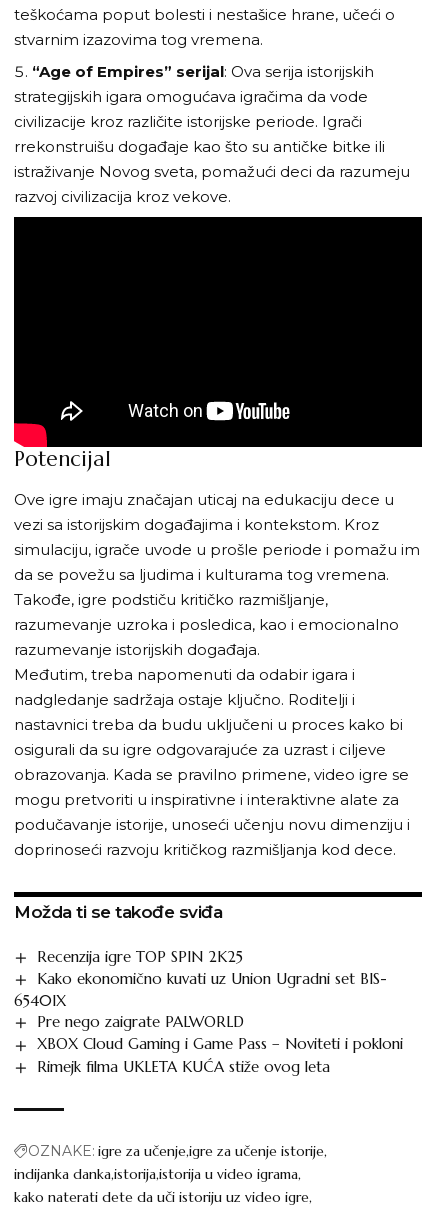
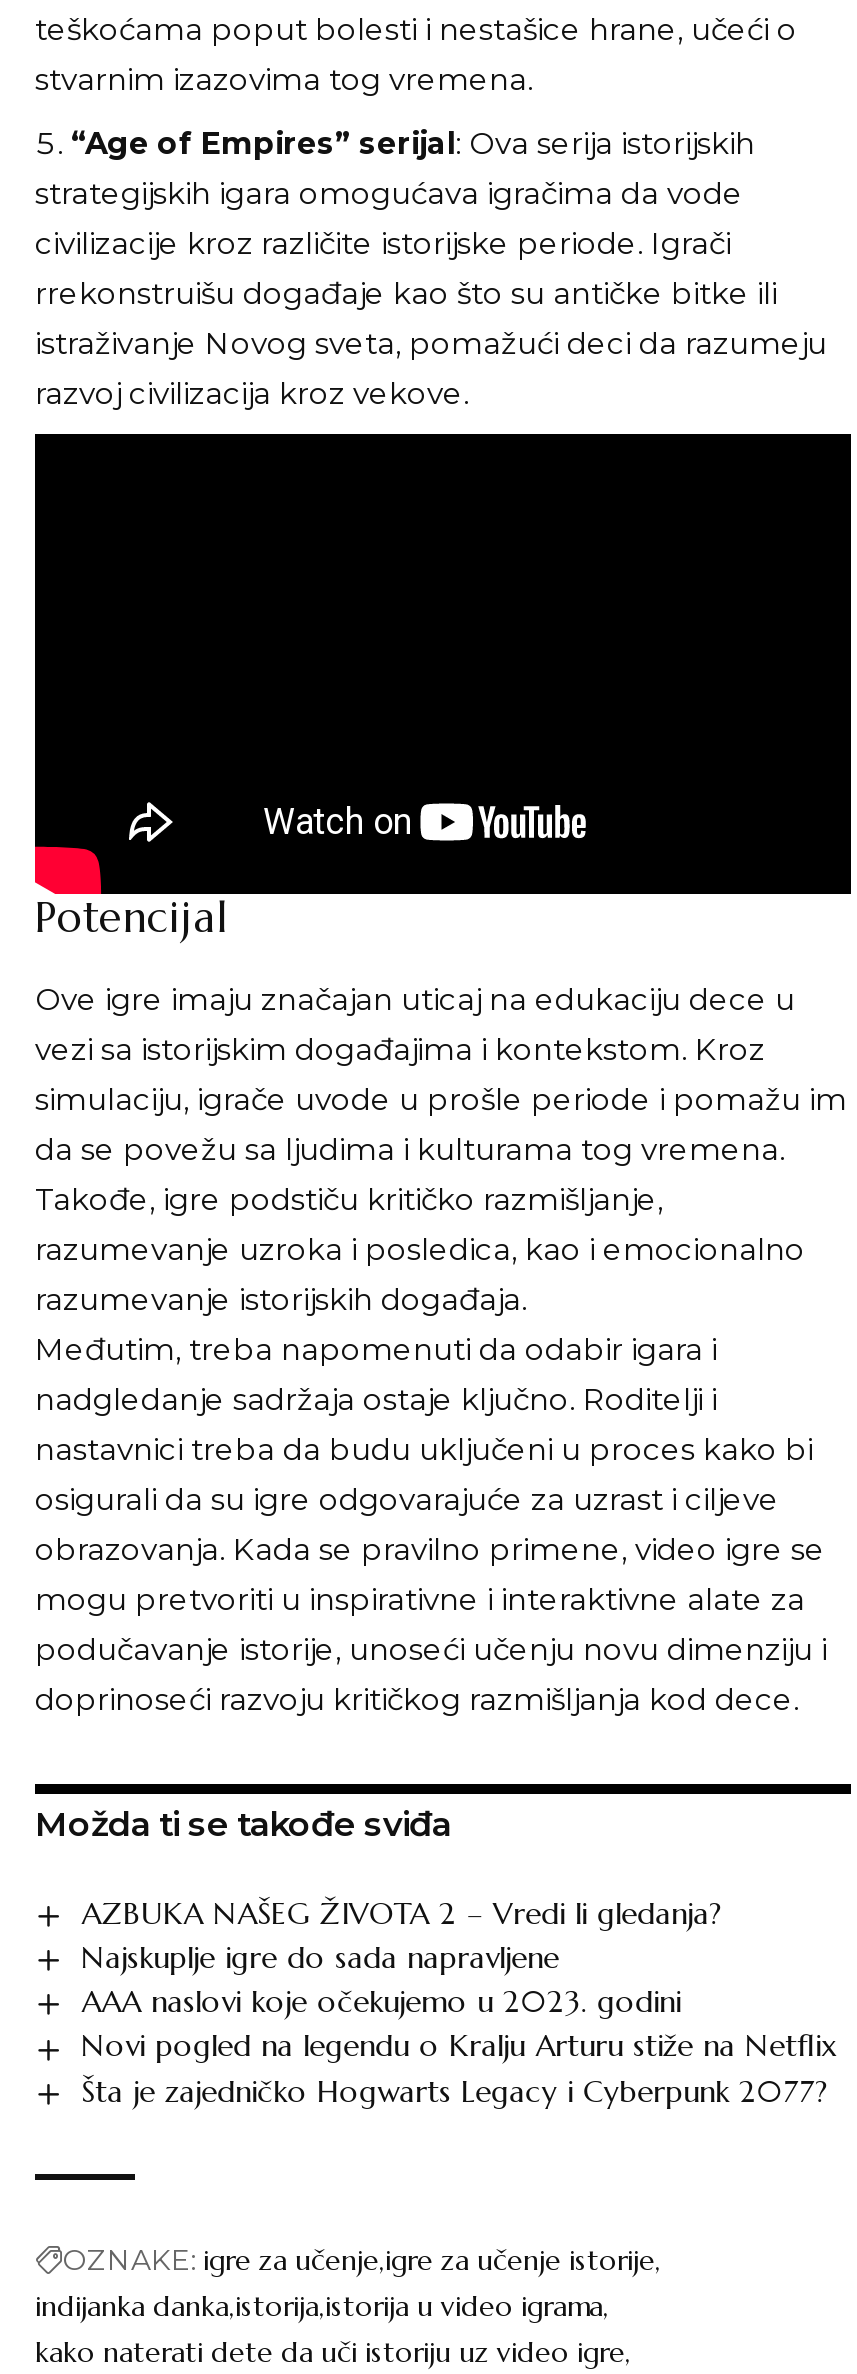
- Recenzija igre TOP SPIN 2K25
- Kako ekonomično kuvati uz Union Ugradni set BIS-
- 6540IX
- Pre nego zaigrate PALWORLD
- XBOX Cloud Gaming i Game Pass – Noviteti i pokloni
- Rimejk filma UKLETA KUĆA stiže ovog leta
+ AZBUKA NAŠEG ŽIVOTA 2 – Vredi li gledanja?
+ Najskuplje igre do sada napravljene
+ AAA naslovi koje očekujemo u 2023. godini
+ Novi pogled na legendu o Kralju Arturu stiže na Netflix
+ Šta je zajedničko Hogwarts Legacy i Cyberpunk 2077?
